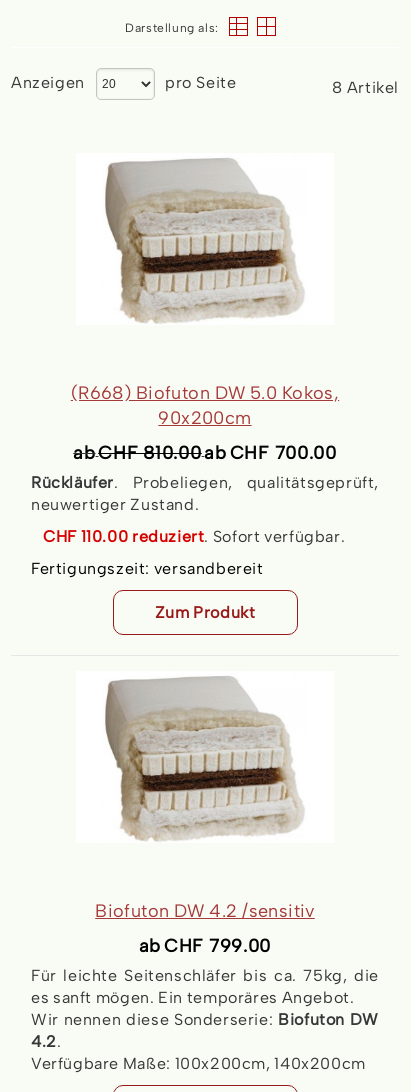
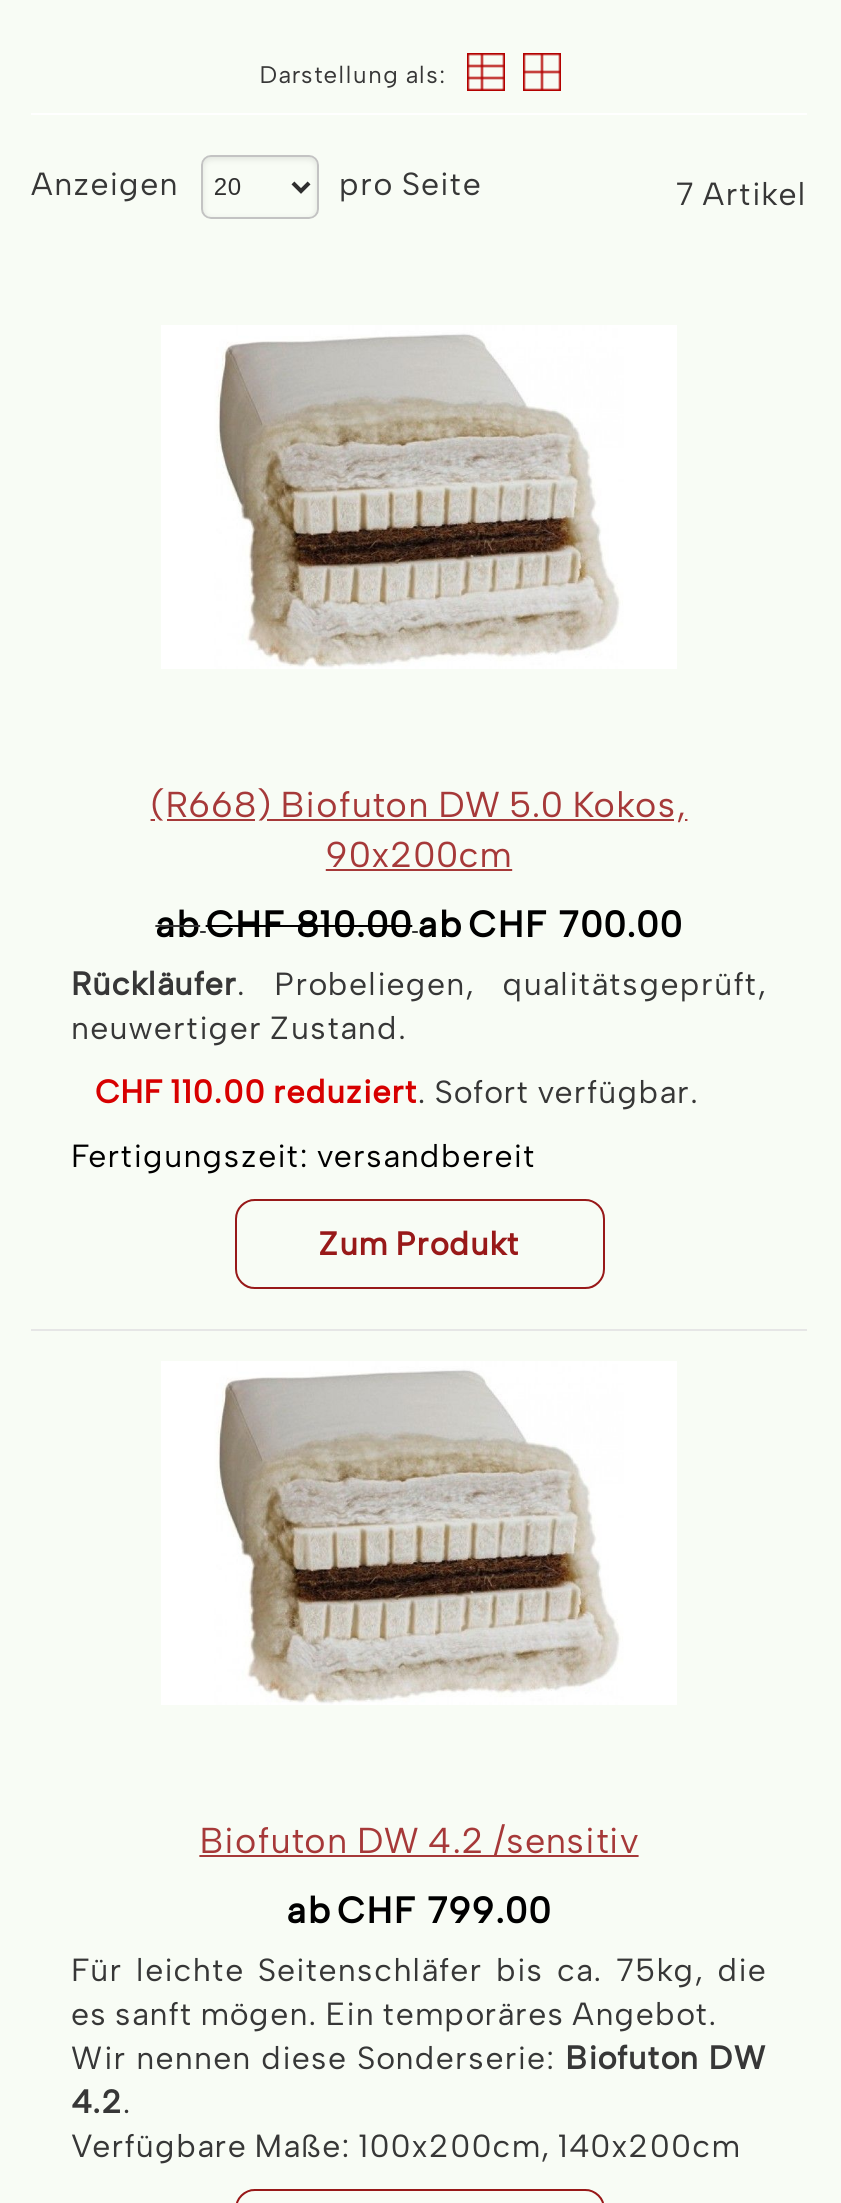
- 8 Artikel
+ 7 Artikel
